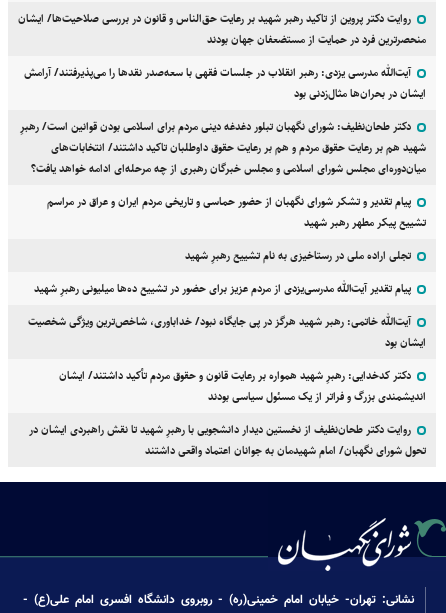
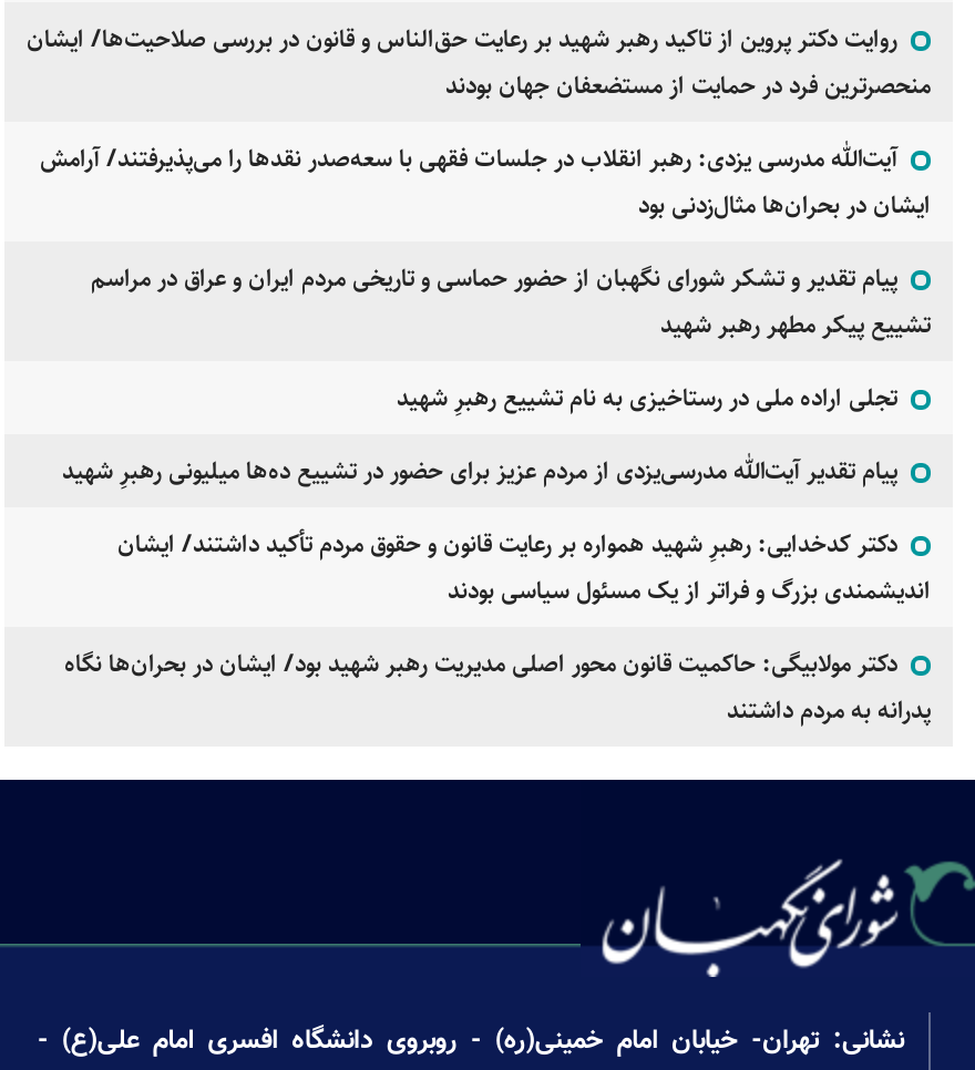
- دکتر طحان‌نظیف: شورای نگهبان تبلور دغدغه دینی مردم برای اسلامی بودن قوانین است/ رهبرِ
- شهید هم بر رعایت حقوق مردم و هم بر رعایت حقوق داوطلبان تاکید داشتند/ انتخابات‌های
- میان‌دوره‌ای مجلس شورای اسلامی و مجلس خبرگان رهبری از چه مرحله‌ای ادامه خواهد یافت؟

- آیت‌الله خاتمی: رهبر شهید هرگز در پی جایگاه نبود/ خداباوری، شاخص‌ترین ویژگی شخصیت
- ایشان بود

- روایت دکتر طحان‌نظیف از نخستین دیدار دانشجویی با رهبرِ شهید تا نقش راهبردی ایشان در
- تحول شورای نگهبان/ امام شهیدمان به جوانان اعتماد واقعی داشتند
+ دکتر مولابیگی: حاکمیت قانون محور اصلی مدیریت رهبر شهید بود/ ایشان در بحران‌ها نگاه
+ پدرانه به مردم داشتند
